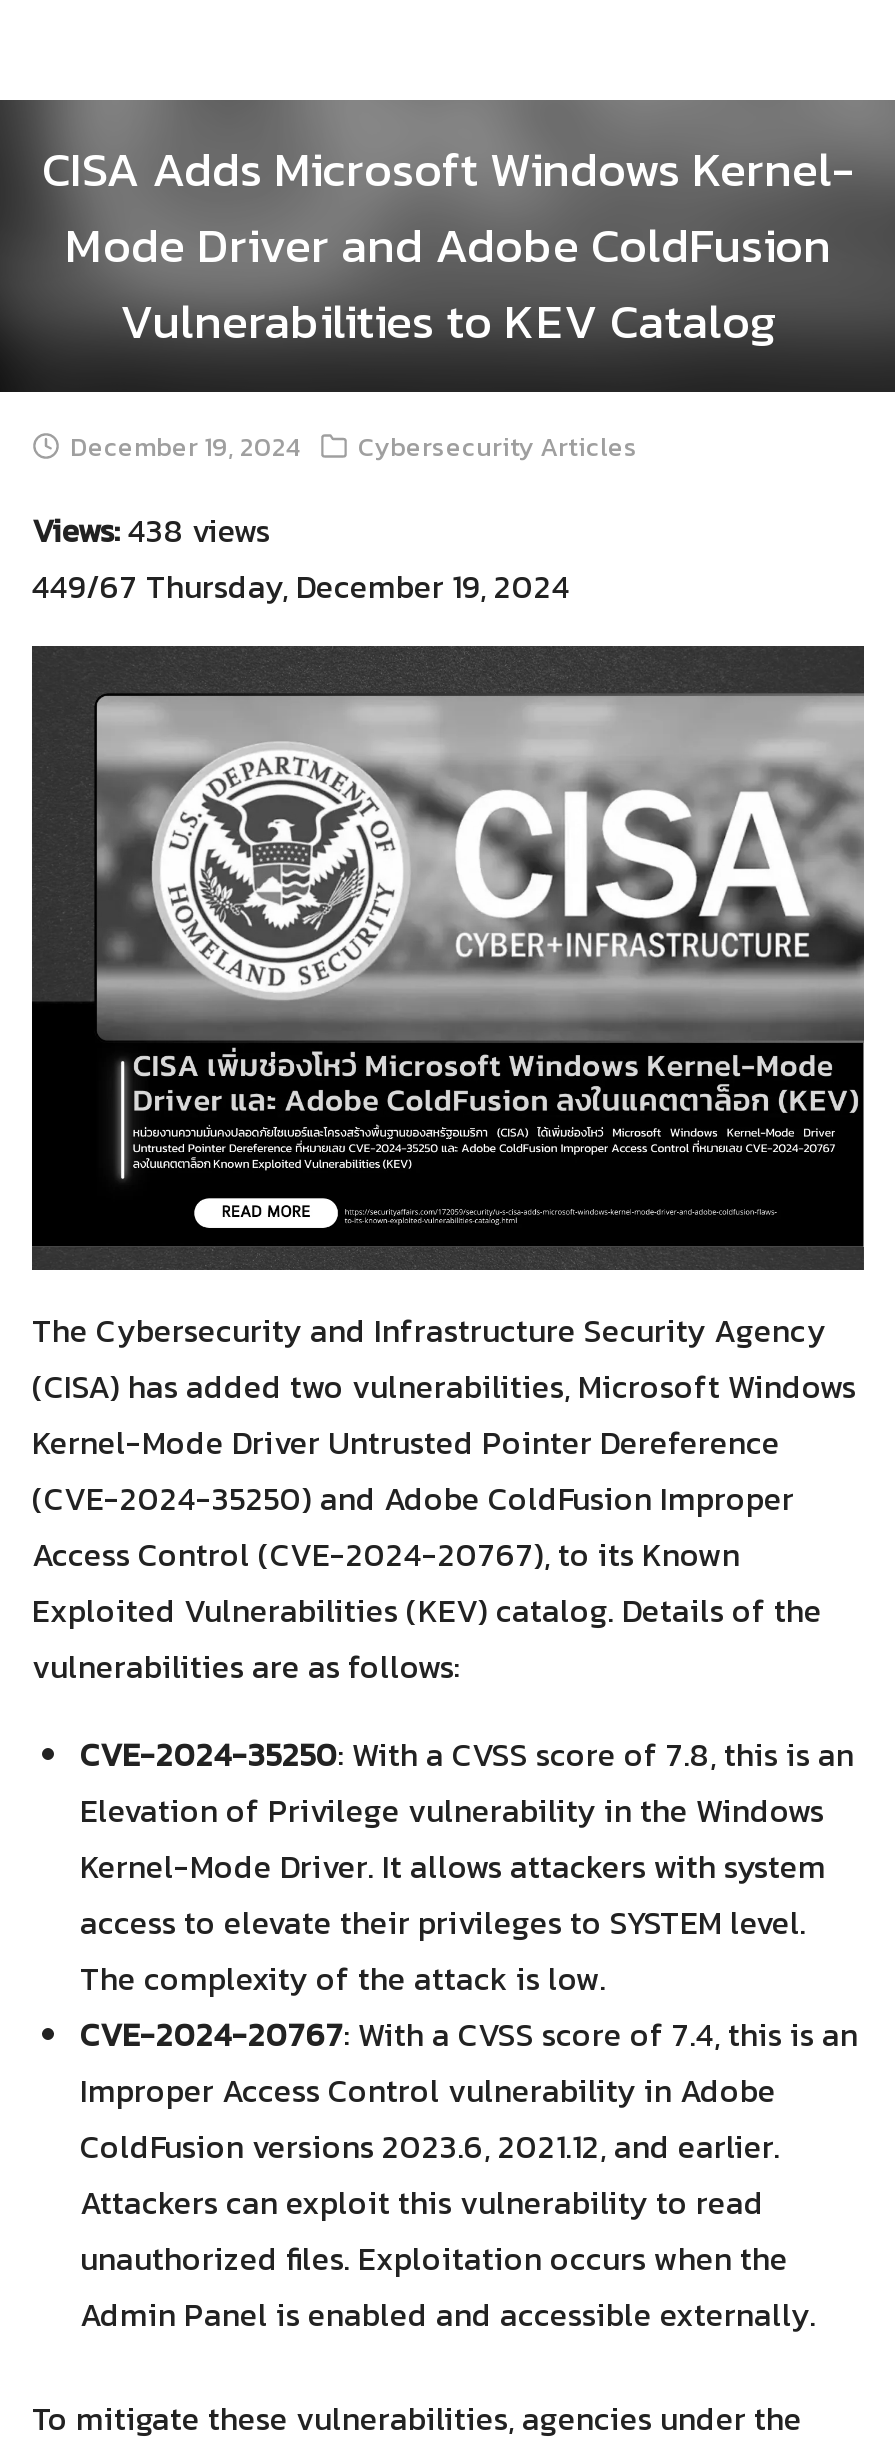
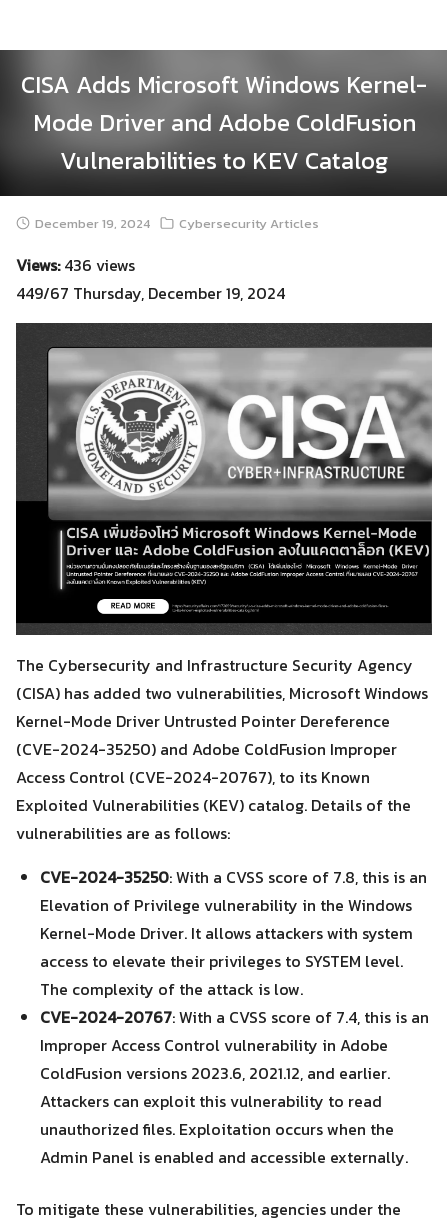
- Views:438 views
+ Views:436 views
